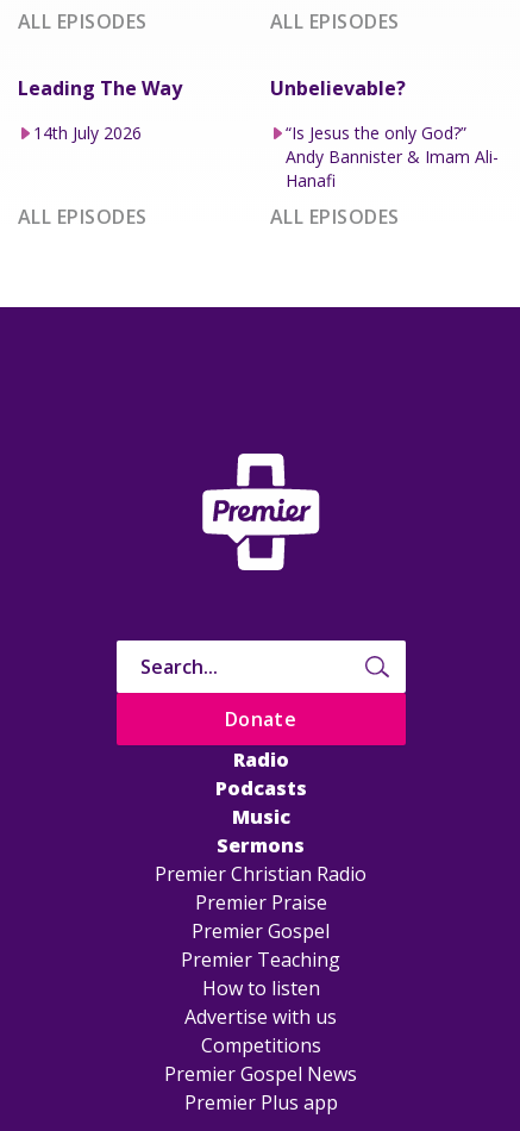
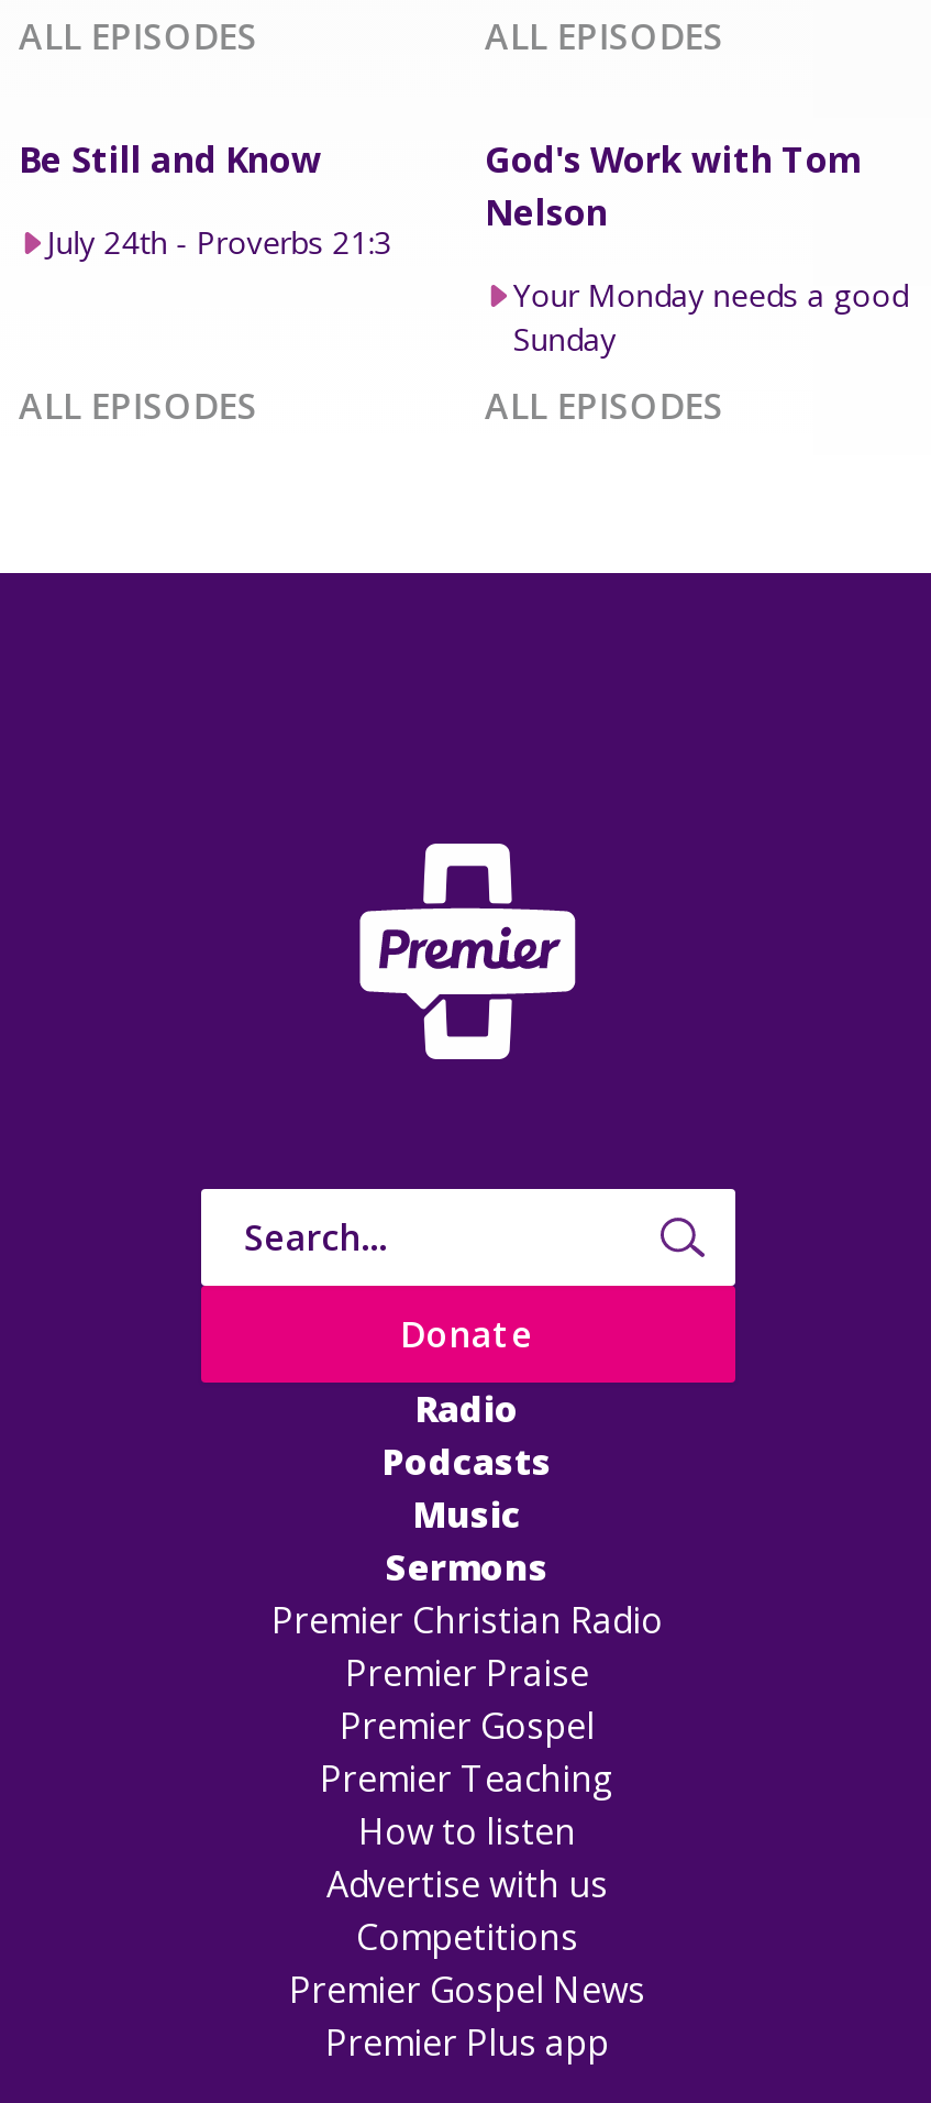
- Leading The Way
+ Be Still and Know

- Unbelievable?
+ God's Work with Tom
+ Nelson

- 14th July 2026
+ July 24th - Proverbs 21:3

- “Is Jesus the only God?”
- Andy Bannister & Imam Ali-
- Hanafi
+ Your Monday needs a good
+ Sunday
